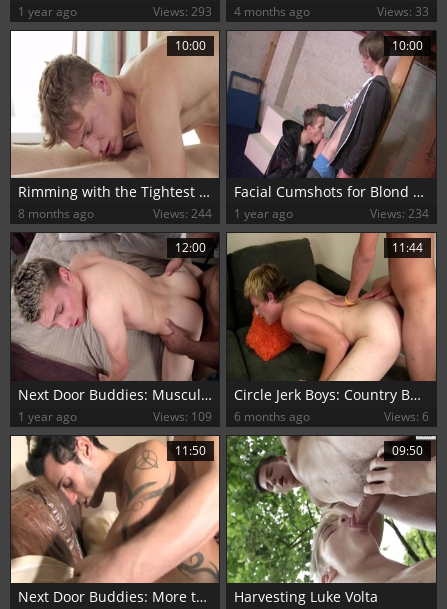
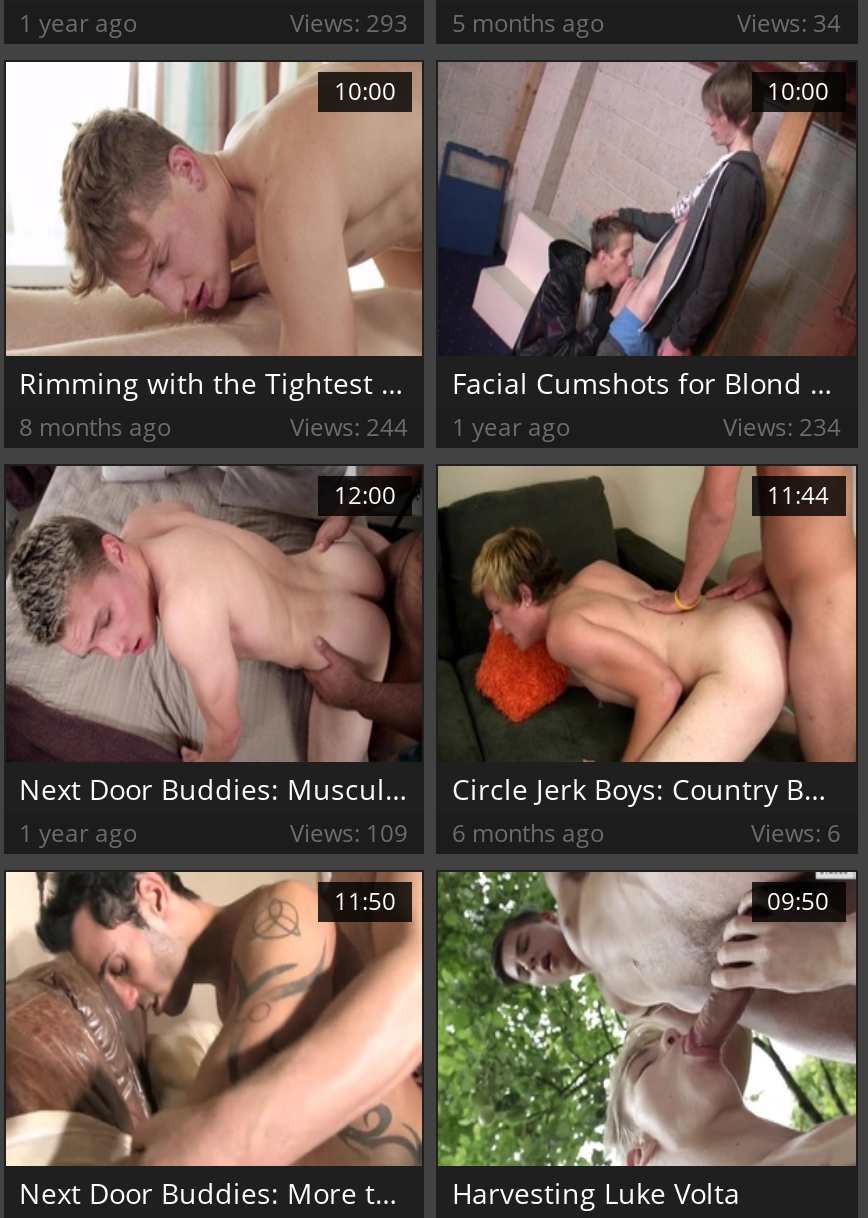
- Views: 293 4 months ago
+ Views: 293 5 months ago

- Views: 33
+ Views: 34
